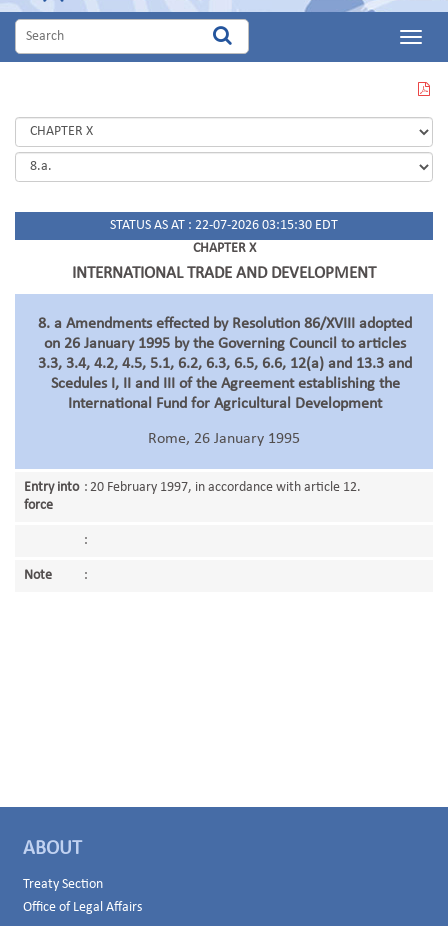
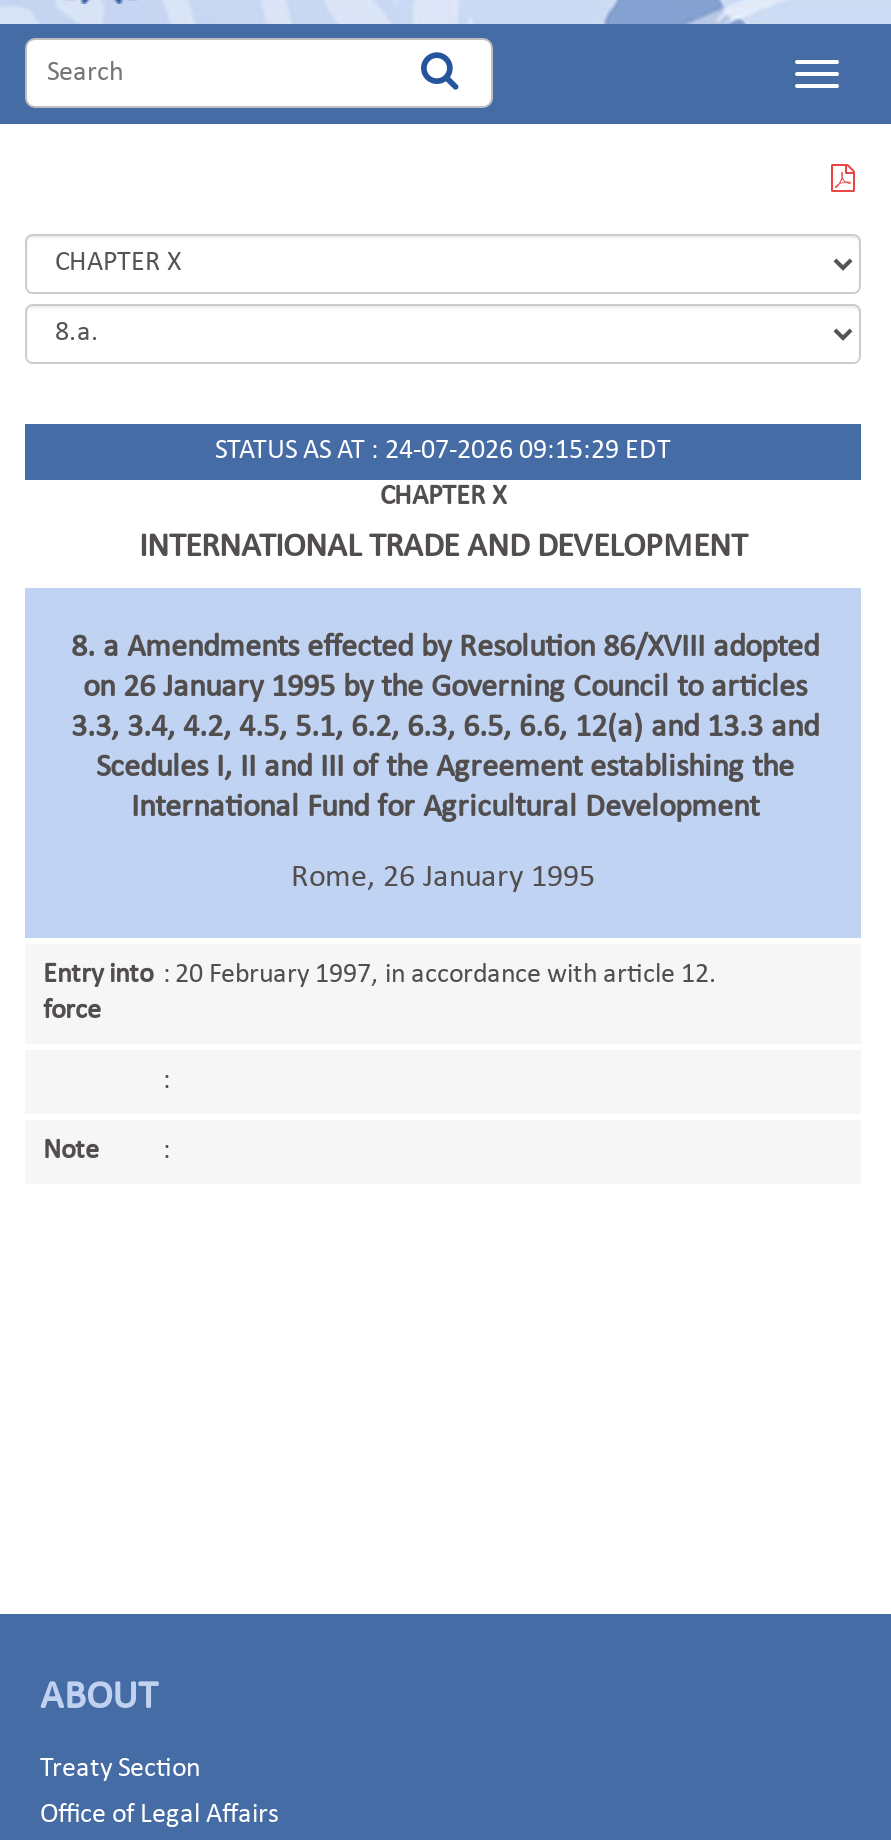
- STATUS AS AT : 22-07-2026 03:15:30 EDT
+ STATUS AS AT : 24-07-2026 09:15:29 EDT
